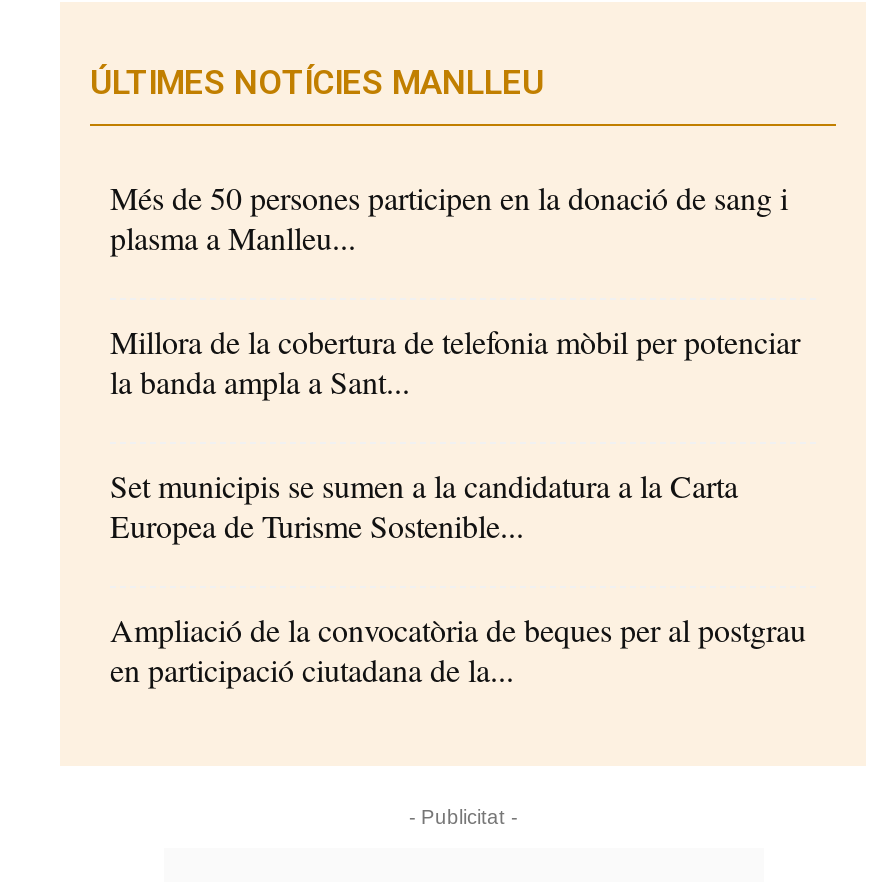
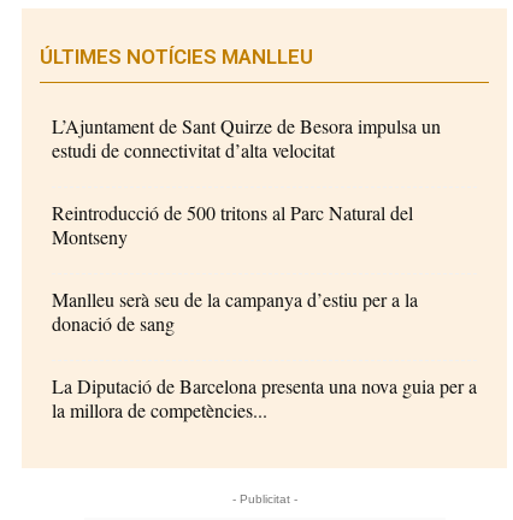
- Més de 50 persones participen en la donació de sang i
- plasma a Manlleu...
+ L’Ajuntament de Sant Quirze de Besora impulsa un
+ estudi de connectivitat d’alta velocitat

- Millora de la cobertura de telefonia mòbil per potenciar
- la banda ampla a Sant...
+ Reintroducció de 500 tritons al Parc Natural del
+ Montseny

- Set municipis se sumen a la candidatura a la Carta
- Europea de Turisme Sostenible...
+ Manlleu serà seu de la campanya d’estiu per a la
+ donació de sang

- Ampliació de la convocatòria de beques per al postgrau
- en participació ciutadana de la...
+ La Diputació de Barcelona presenta una nova guia per a
+ la millora de competències...
